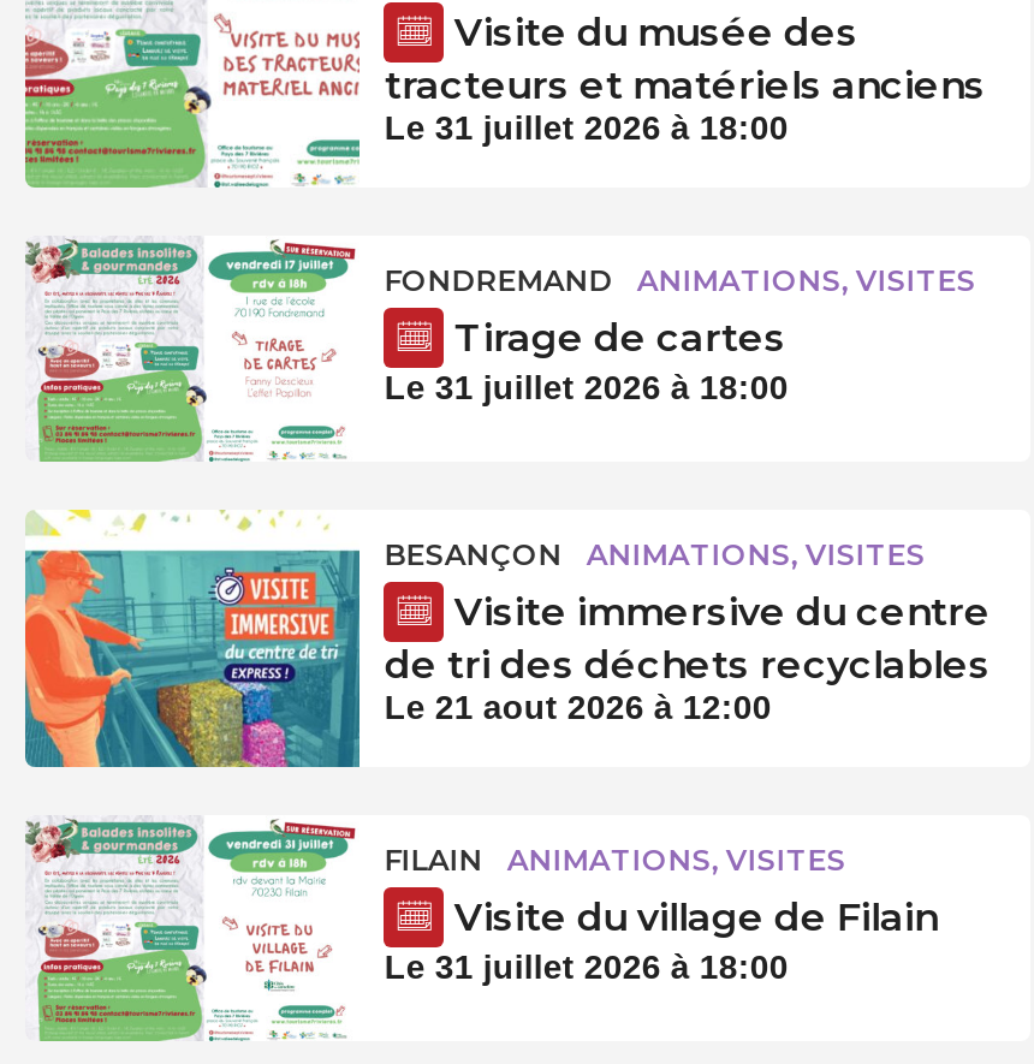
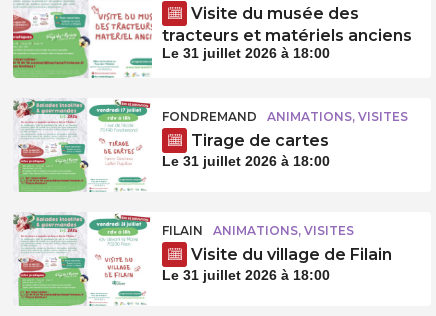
- [image]
- BESANÇON
- ANIMATIONS, VISITES
- Visite immersive du centre
- de tri des déchets recyclables
- Le 21 aout 2026 à 12:00
